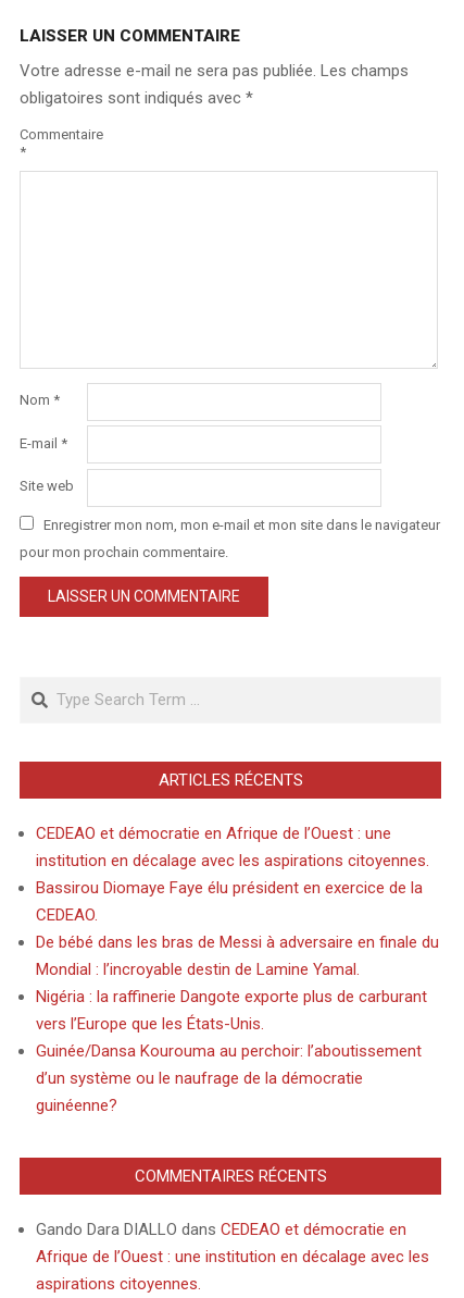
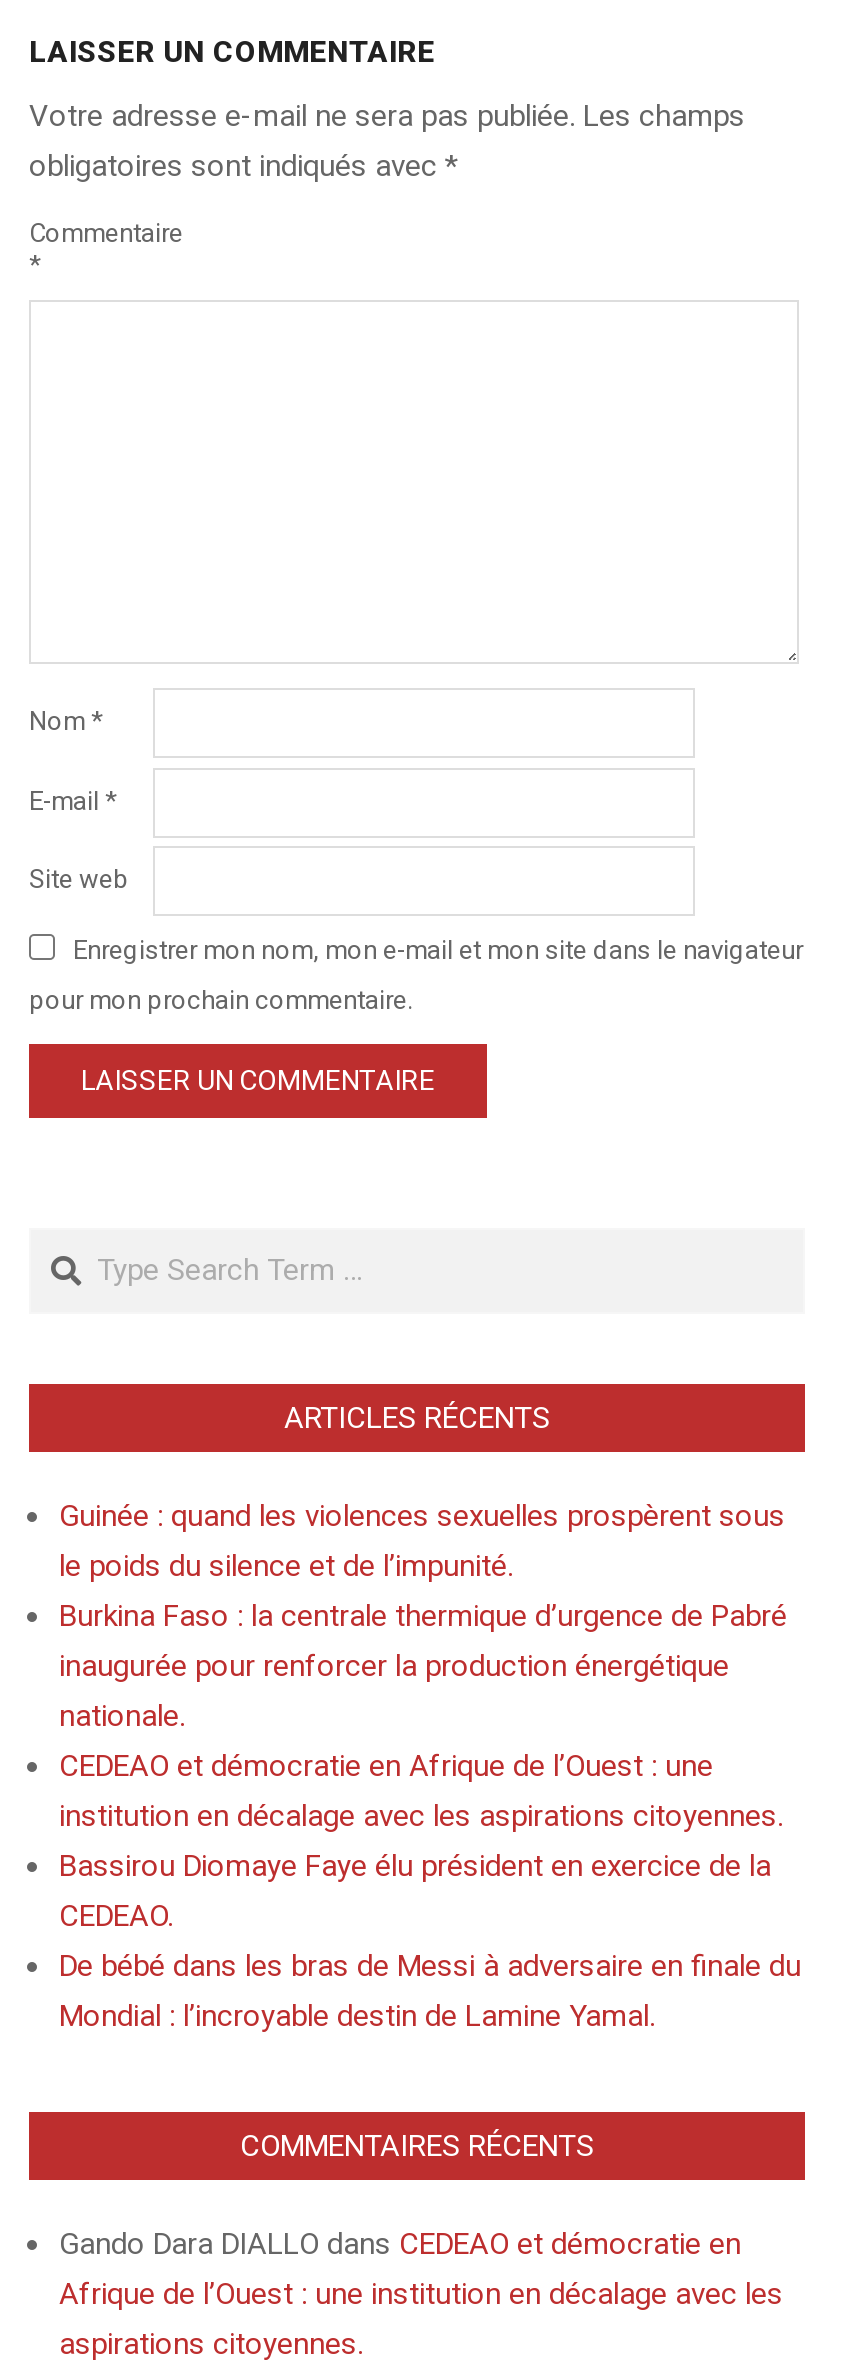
+ Guinée : quand les violences sexuelles prospèrent sous
+ le poids du silence et de l’impunité.
+ Burkina Faso : la centrale thermique d’urgence de Pabré
+ inaugurée pour renforcer la production énergétique
+ nationale.

moved down: CEDEAO et démocratie en Afrique de l’Ouest : une | institution en décalage avec les aspirations citoyennes. | Bassirou Diomaye Faye élu président en exercice de la | CEDEAO. | De bébé dans les bras de Messi à adversaire en finale du | Mondial : l’incroyable destin de Lamine Yamal.

- Nigéria : la raffinerie Dangote exporte plus de carburant
- vers l’Europe que les États-Unis.
- Guinée/Dansa Kourouma au perchoir: l’aboutissement
- d’un système ou le naufrage de la démocratie
- guinéenne?
